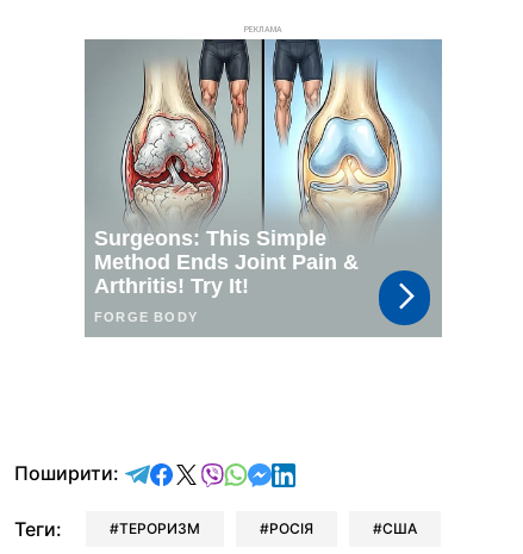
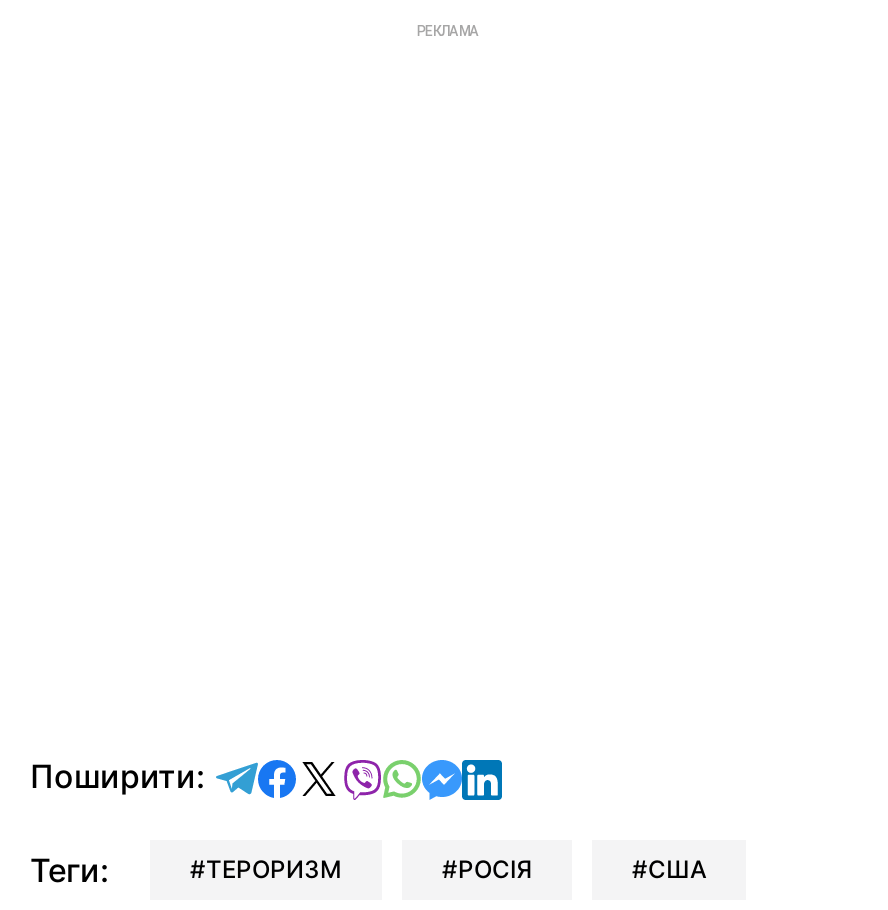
- [image]
